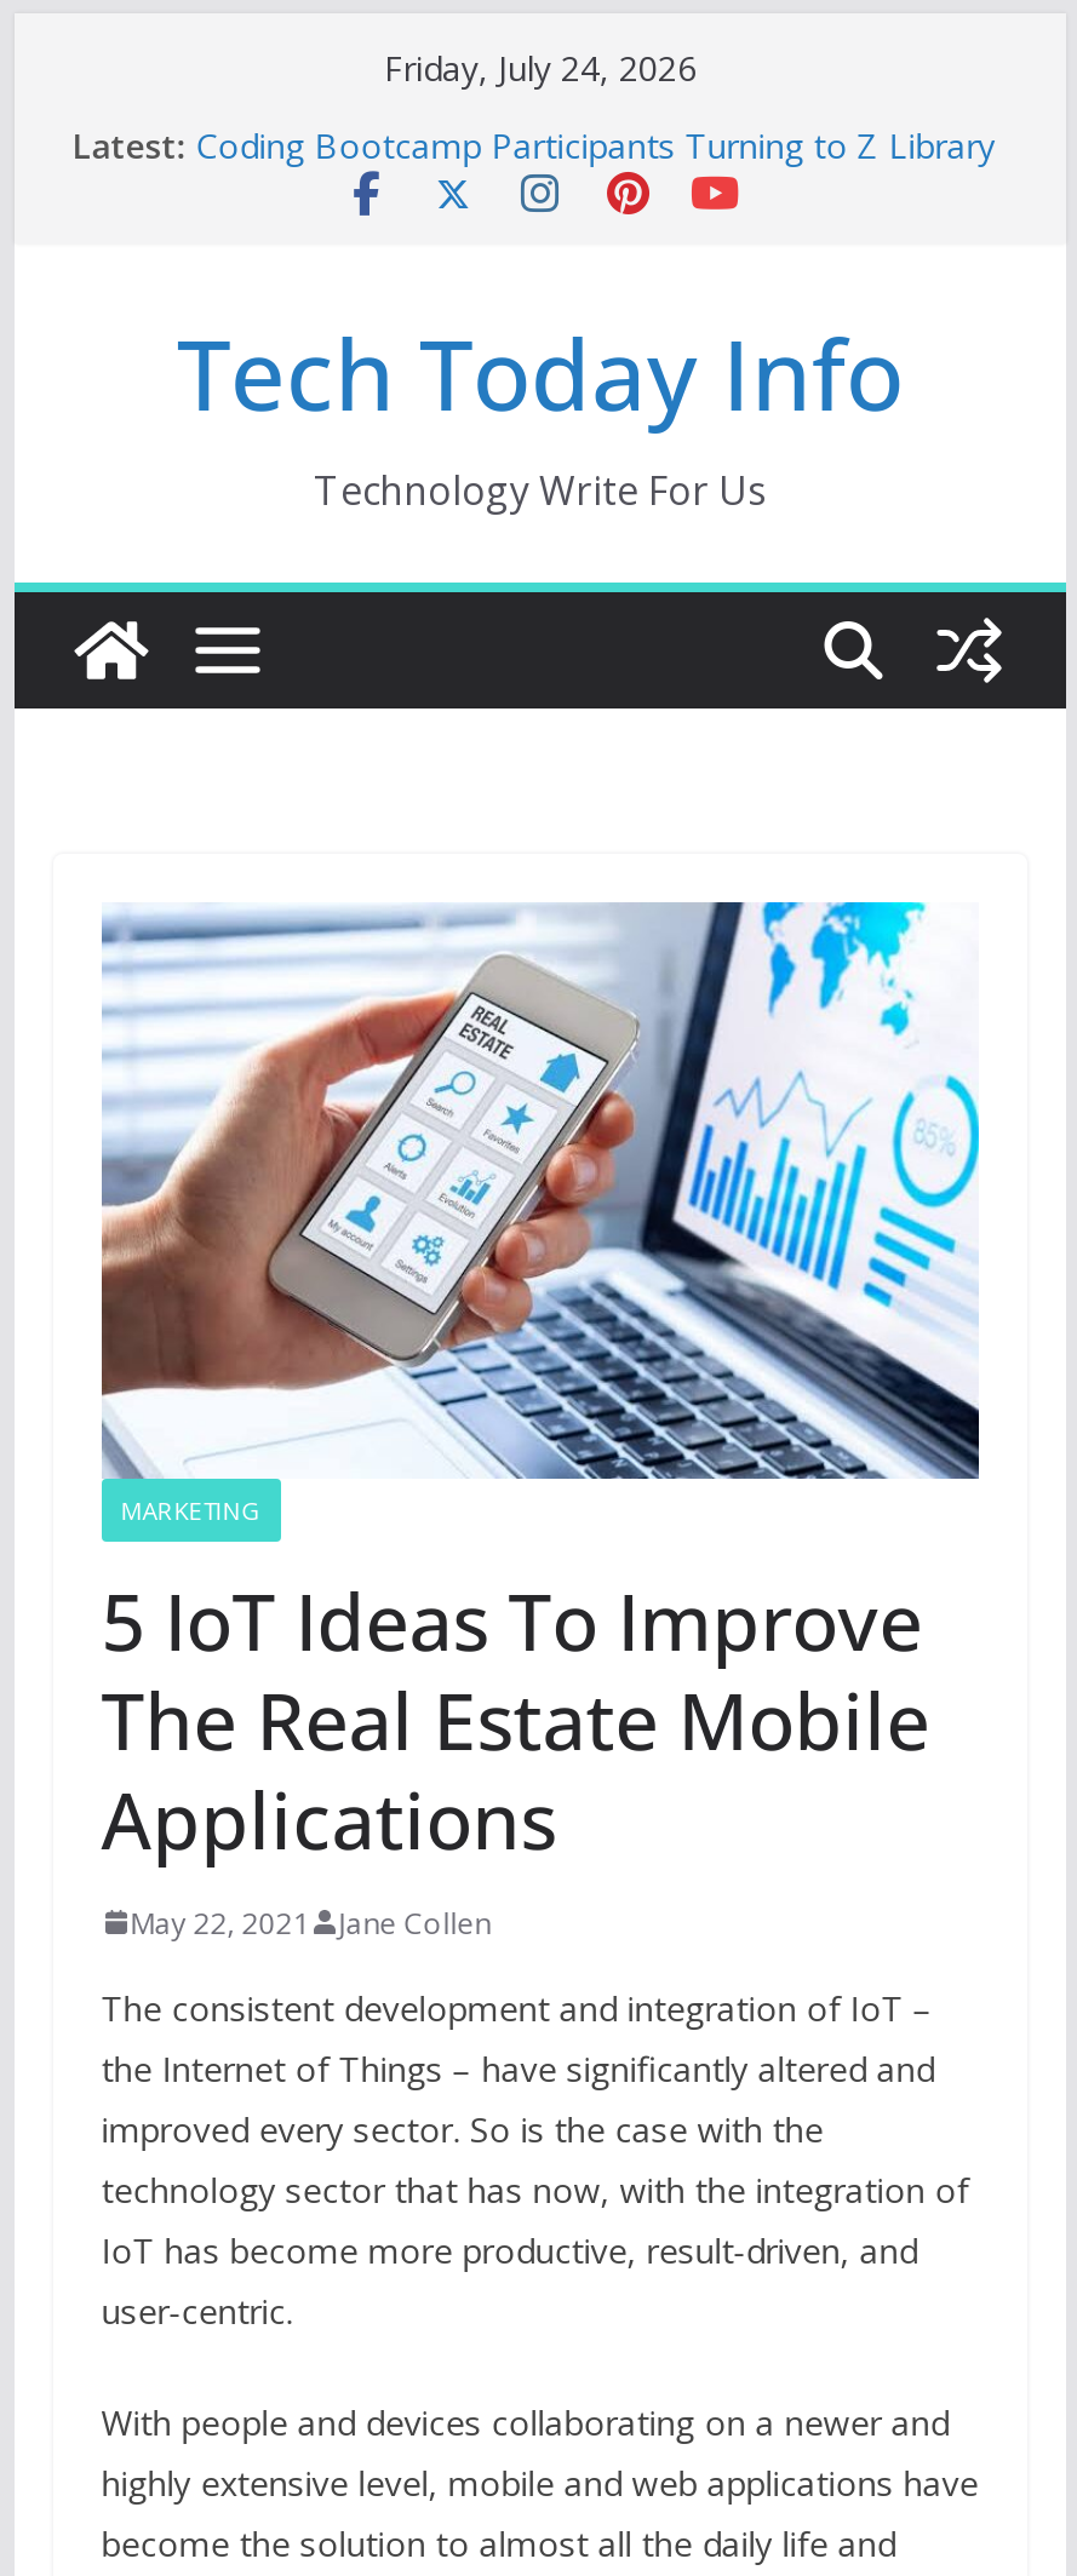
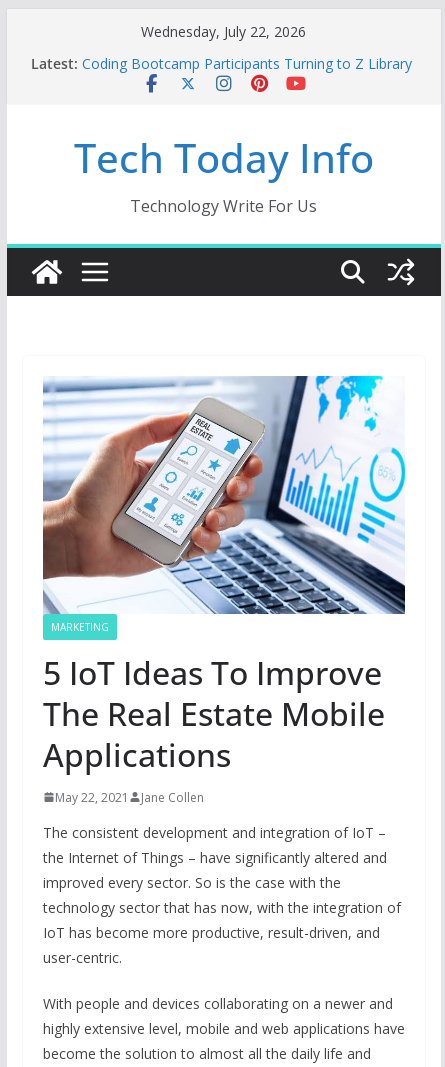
- Friday, July 24, 2026
+ Wednesday, July 22, 2026
